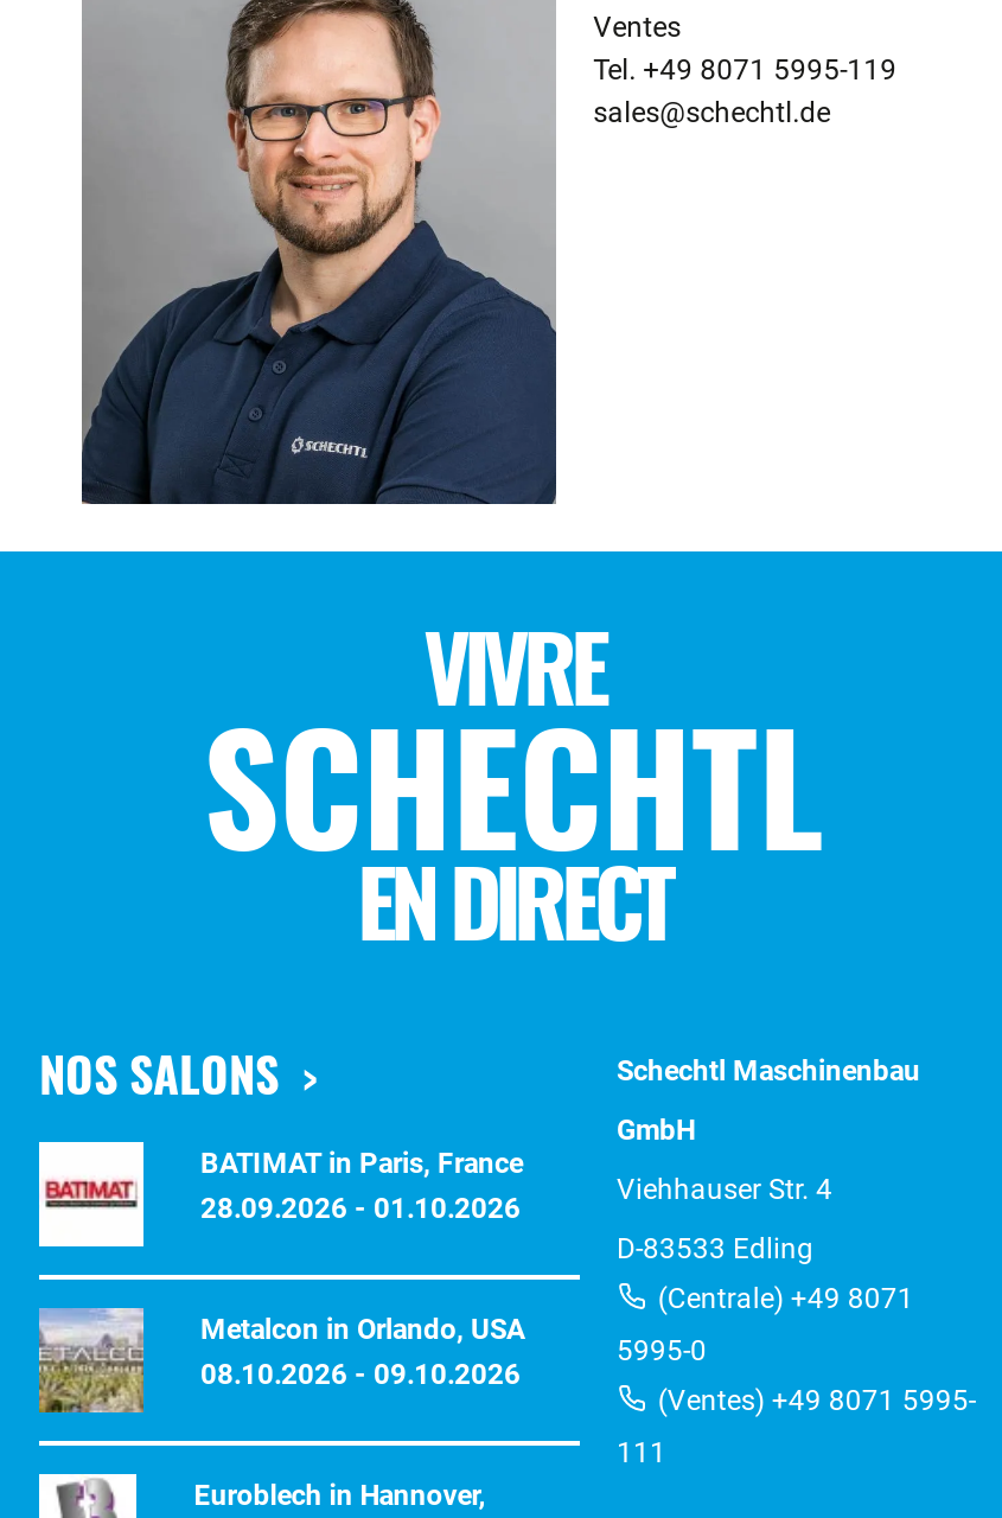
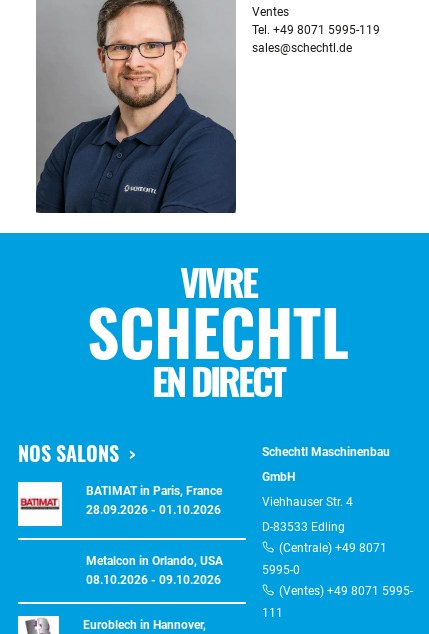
- [image]
